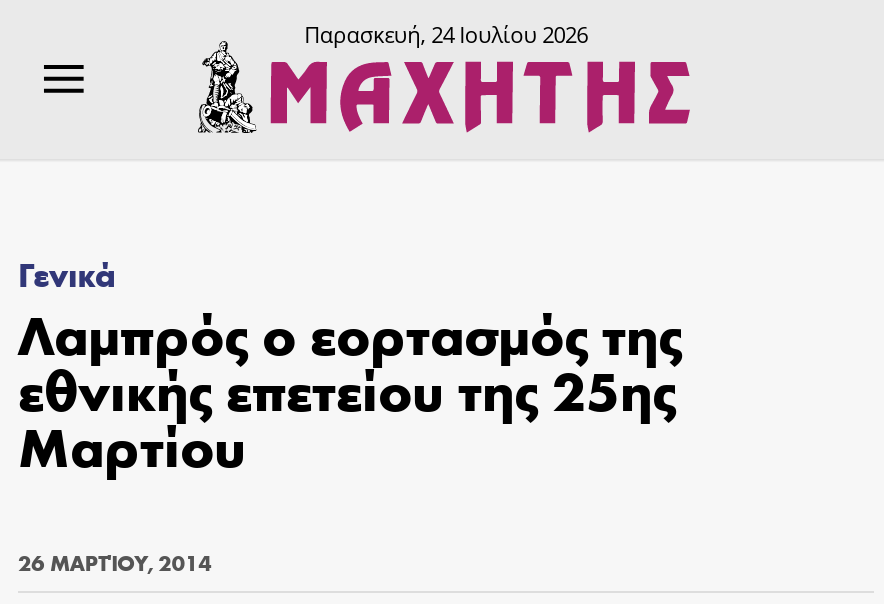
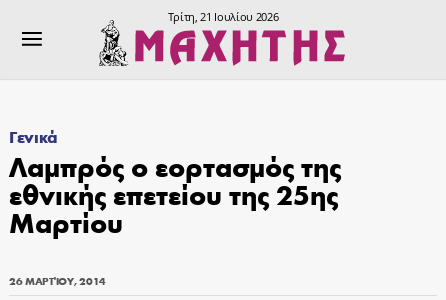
- Παρασκευή, 24 Ιουλίου 2026
+ Τρίτη, 21 Ιουλίου 2026
